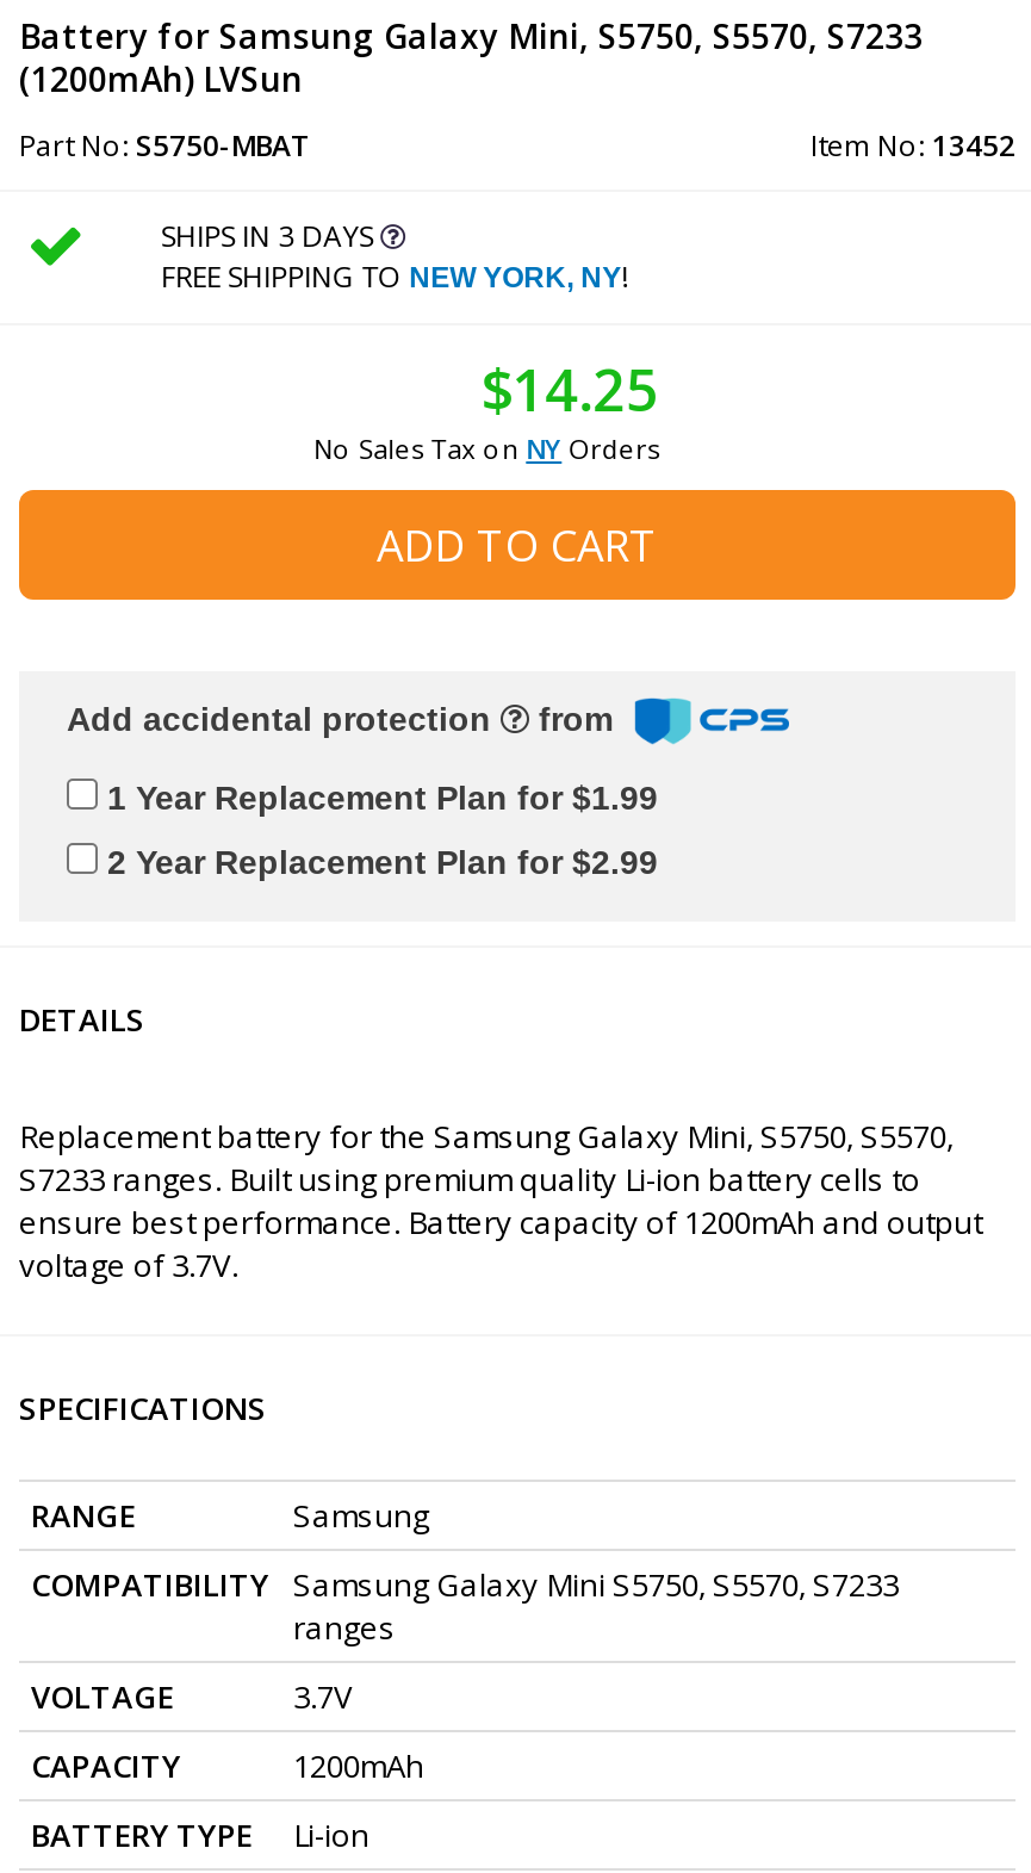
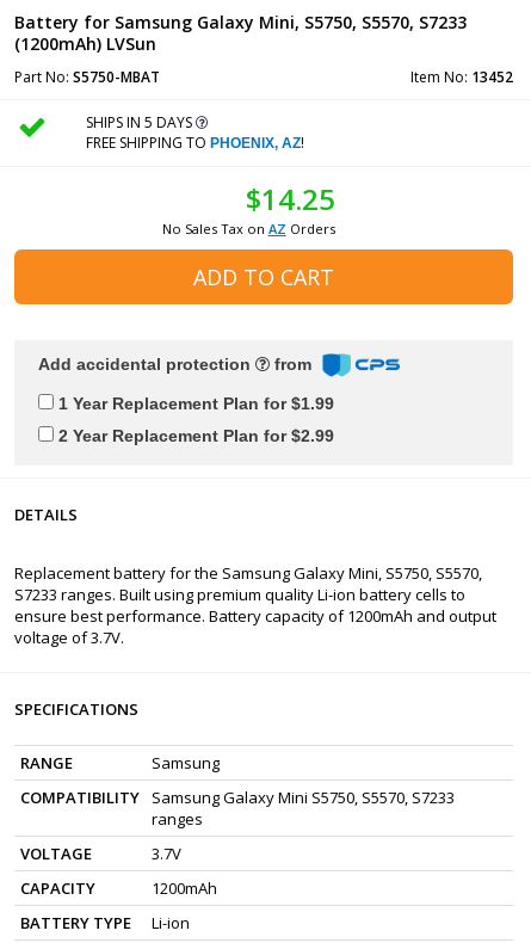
- SHIPS IN 3 DAYS
- FREE SHIPPING TO NEW YORK, NY!
+ SHIPS IN 5 DAYS
+ FREE SHIPPING TO PHOENIX, AZ!

- No Sales Tax on NY Orders
+ No Sales Tax on AZ Orders
